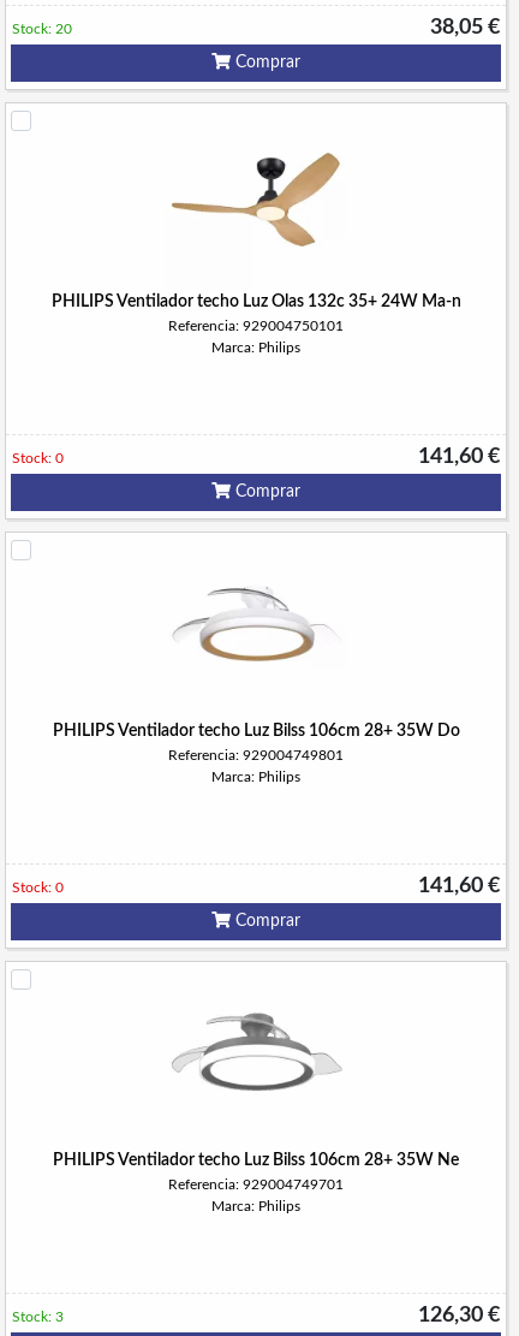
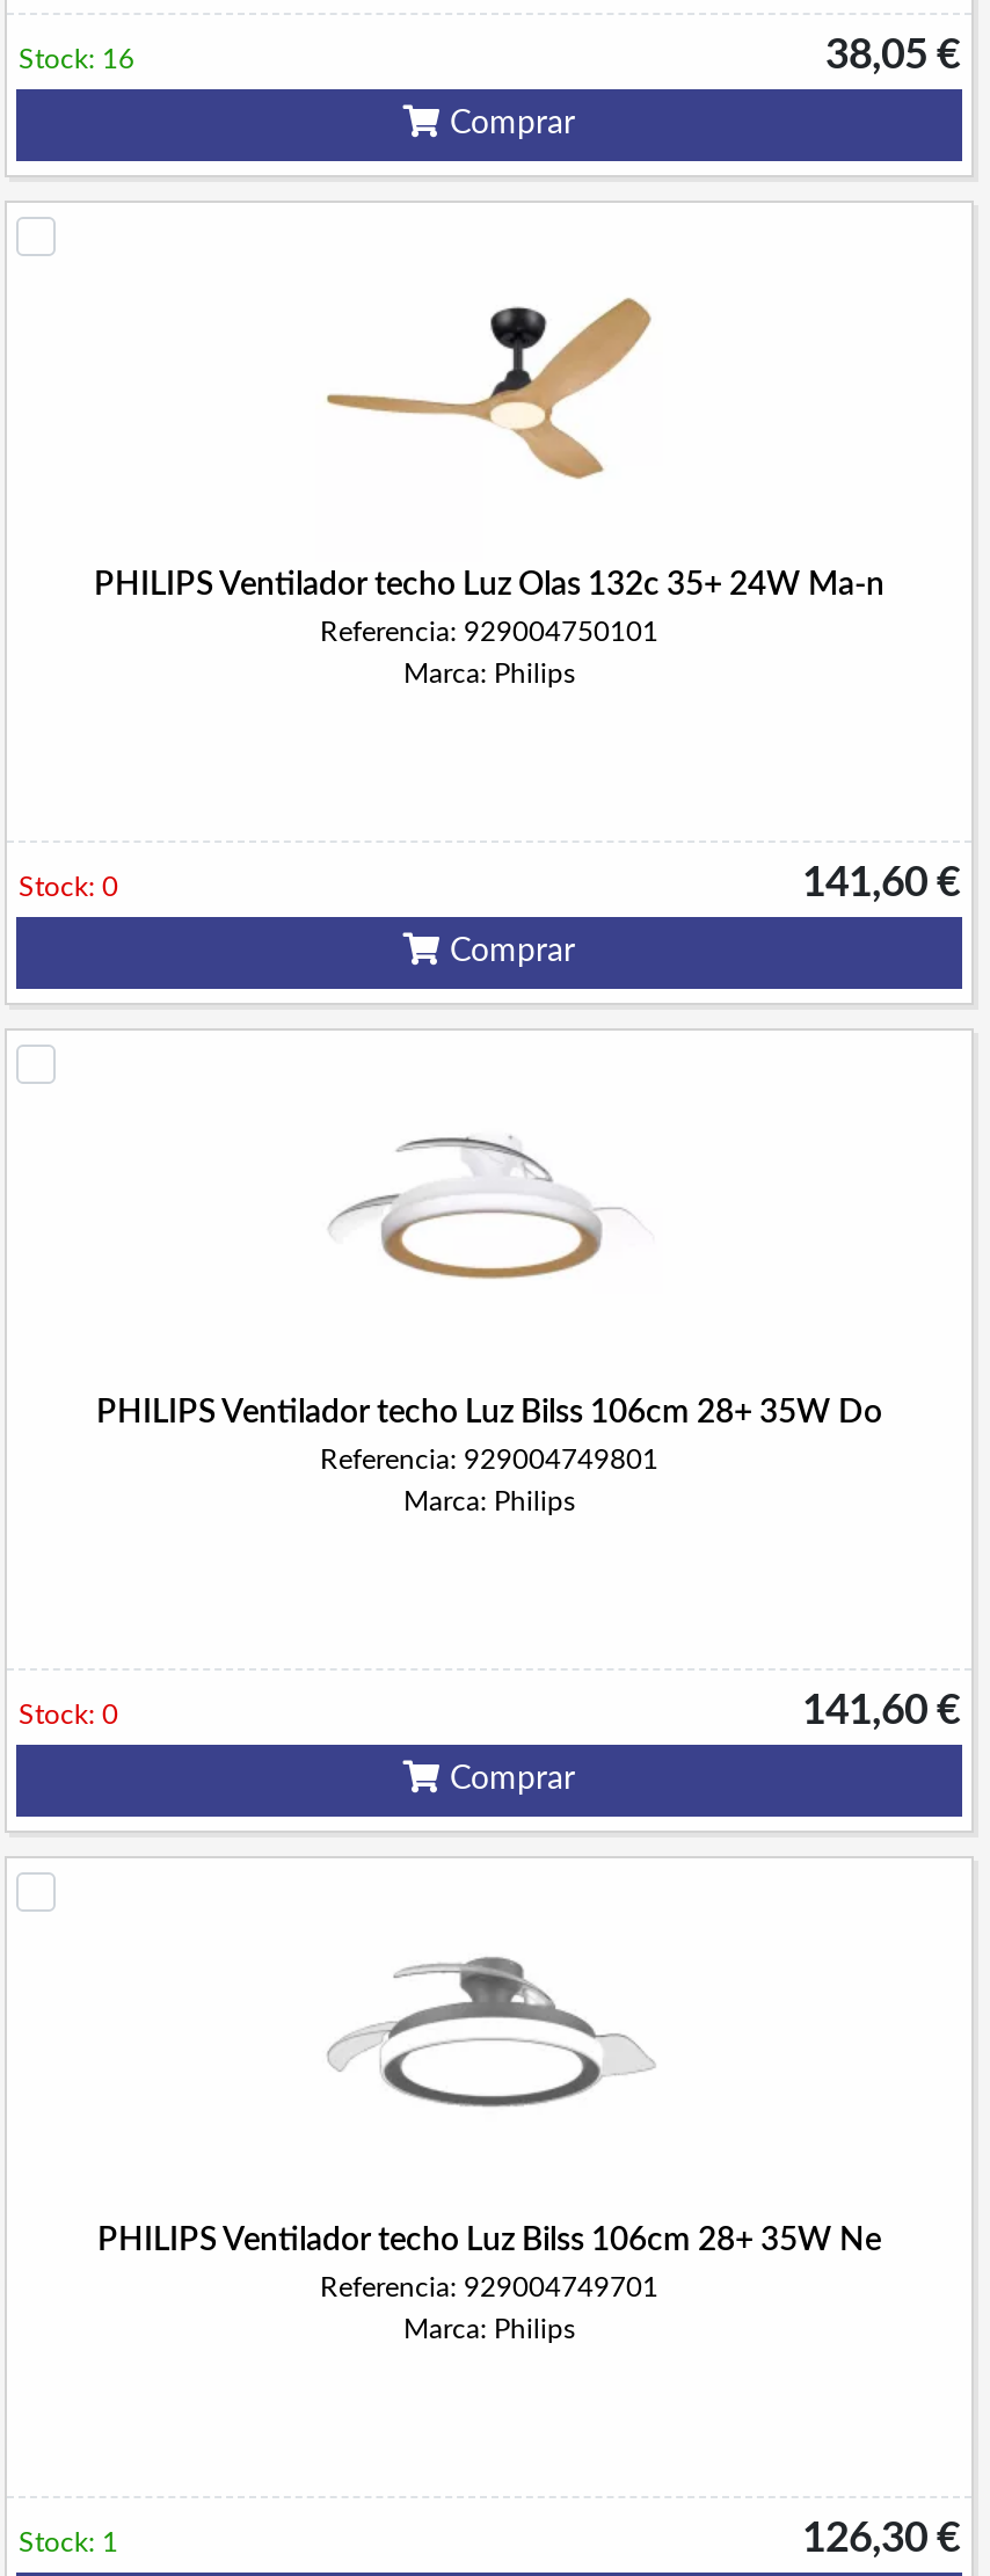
- Stock: 20
+ Stock: 16

- Stock: 3
+ Stock: 1
